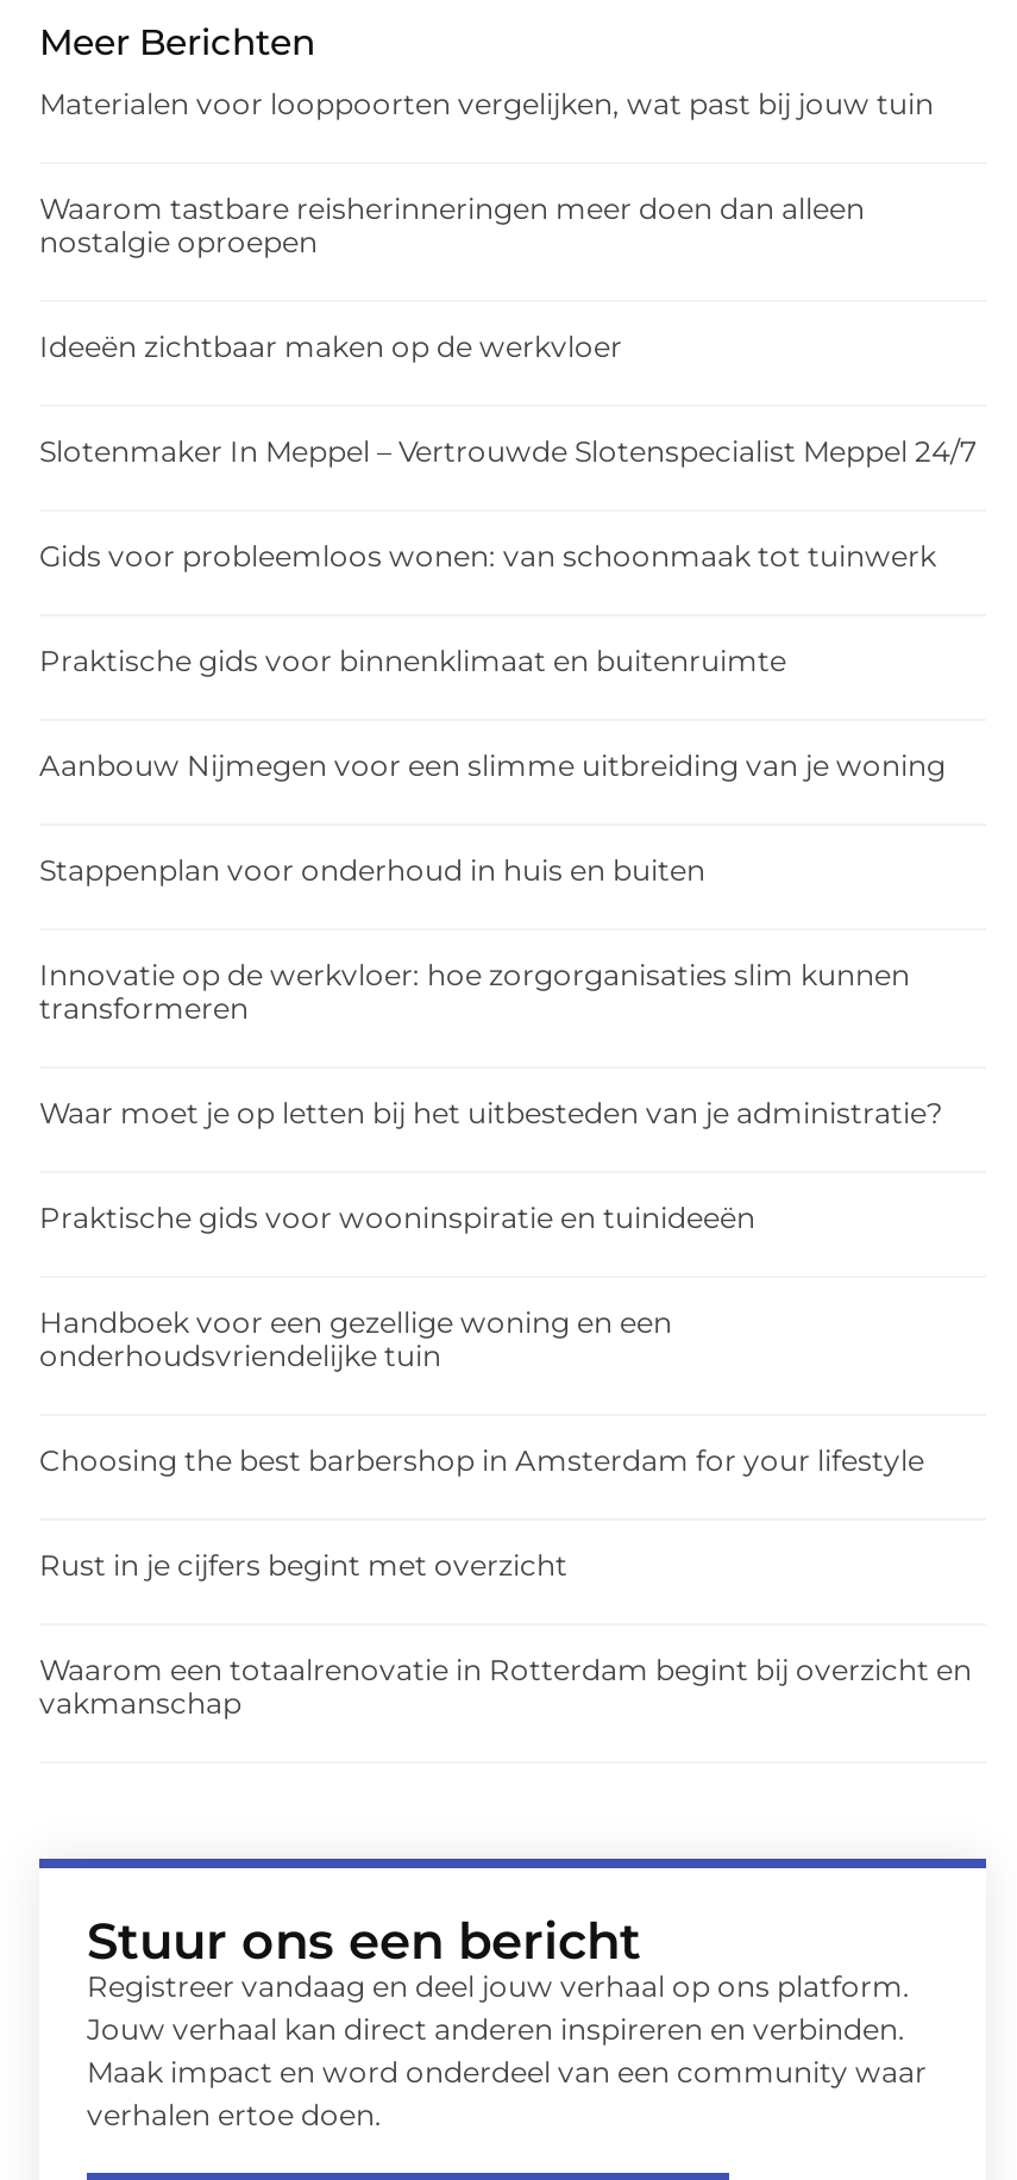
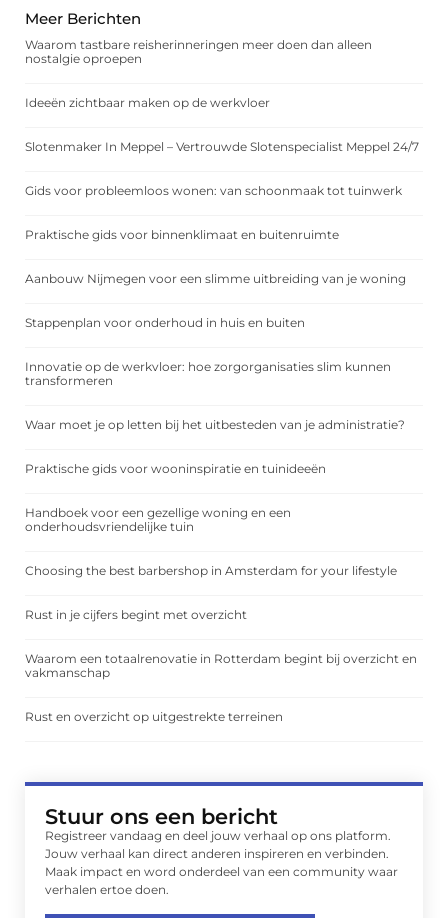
- Materialen voor looppoorten vergelijken, wat past bij jouw tuin

moved up: Waarom tastbare reisherinneringen meer doen dan alleen | nostalgie oproepen | Ideeën zichtbaar maken op de werkvloer | ... | Waarom een totaalrenovatie in Rotterdam begint bij overzicht en | vakmanschap

+ Rust en overzicht op uitgestrekte terreinen
